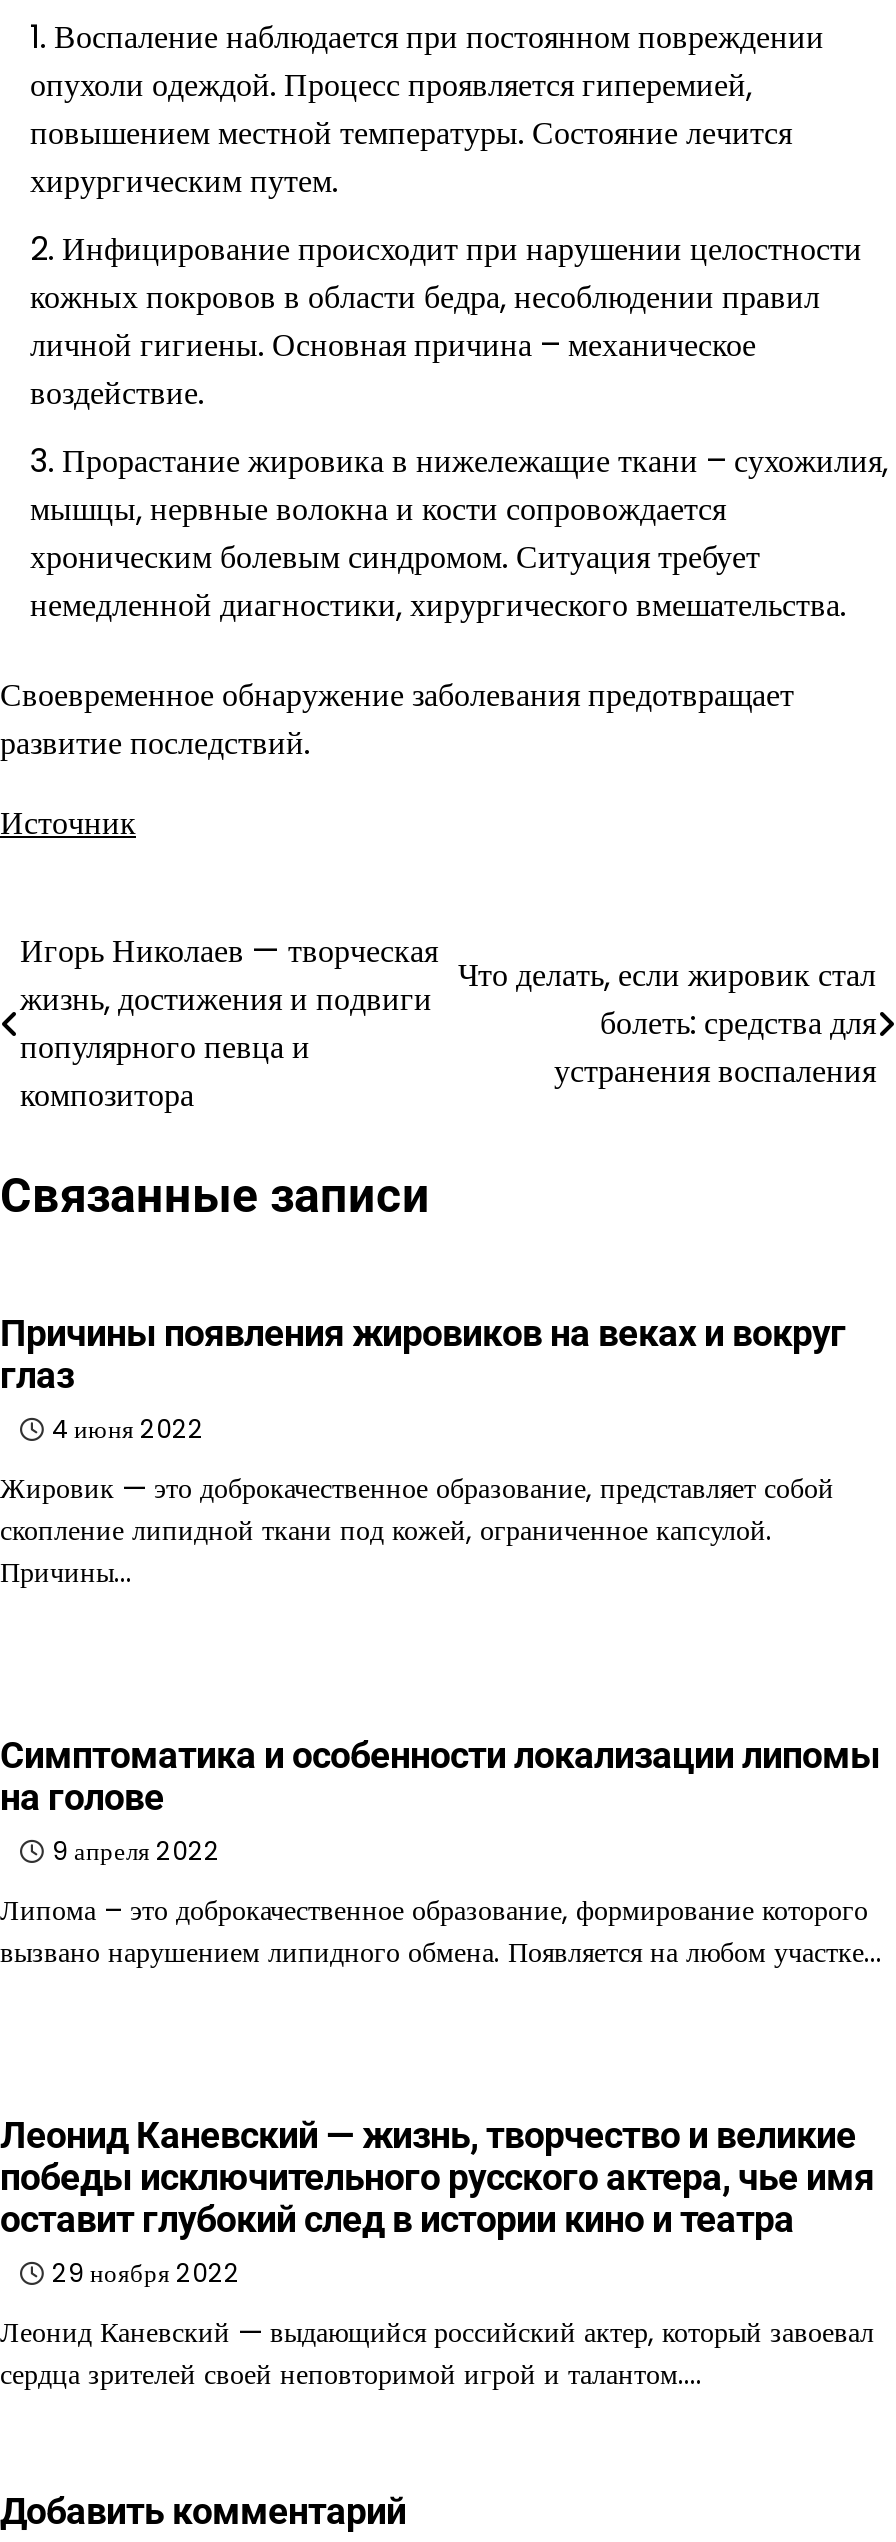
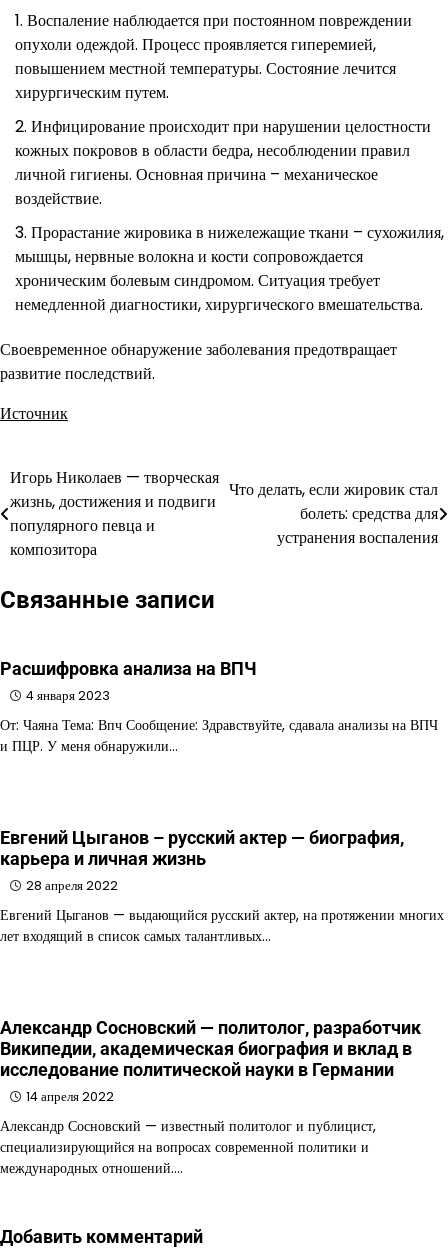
- Причины появления жировиков на веках и вокруг
- глаз
- 4 июня 2022
+ Расшифровка анализа на ВПЧ
+ 4 января 2023

- Жировик — это доброкачественное образование, представляет собой
- скопление липидной ткани под кожей, ограниченное капсулой.
- Причины…
+ От: Чаяна Тема: Впч Сообщение: Здравствуйте, сдавала анализы на ВПЧ
+ и ПЦР. У меня обнаружили…

- Симптоматика и особенности локализации липомы
- на голове
- 9 апреля 2022
+ Евгений Цыганов – русский актер — биография,
+ карьера и личная жизнь
+ 28 апреля 2022

- Липома – это доброкачественное образование, формирование которого
- вызвано нарушением липидного обмена. Появляется на любом участке…
+ Евгений Цыганов — выдающийся русский актер, на протяжении многих
+ лет входящий в список самых талантливых…

- Леонид Каневский — жизнь, творчество и великие
- победы исключительного русского актера, чье имя
- оставит глубокий след в истории кино и театра
- 29 ноября 2022
+ Александр Сосновский — политолог, разработчик
+ Википедии, академическая биография и вклад в
+ исследование политической науки в Германии
+ 14 апреля 2022

- Леонид Каневский — выдающийся российский актер, который завоевал
- сердца зрителей своей неповторимой игрой и талантом.…
+ Александр Сосновский — известный политолог и публицист,
+ специализирующийся на вопросах современной политики и
+ международных отношений.…
